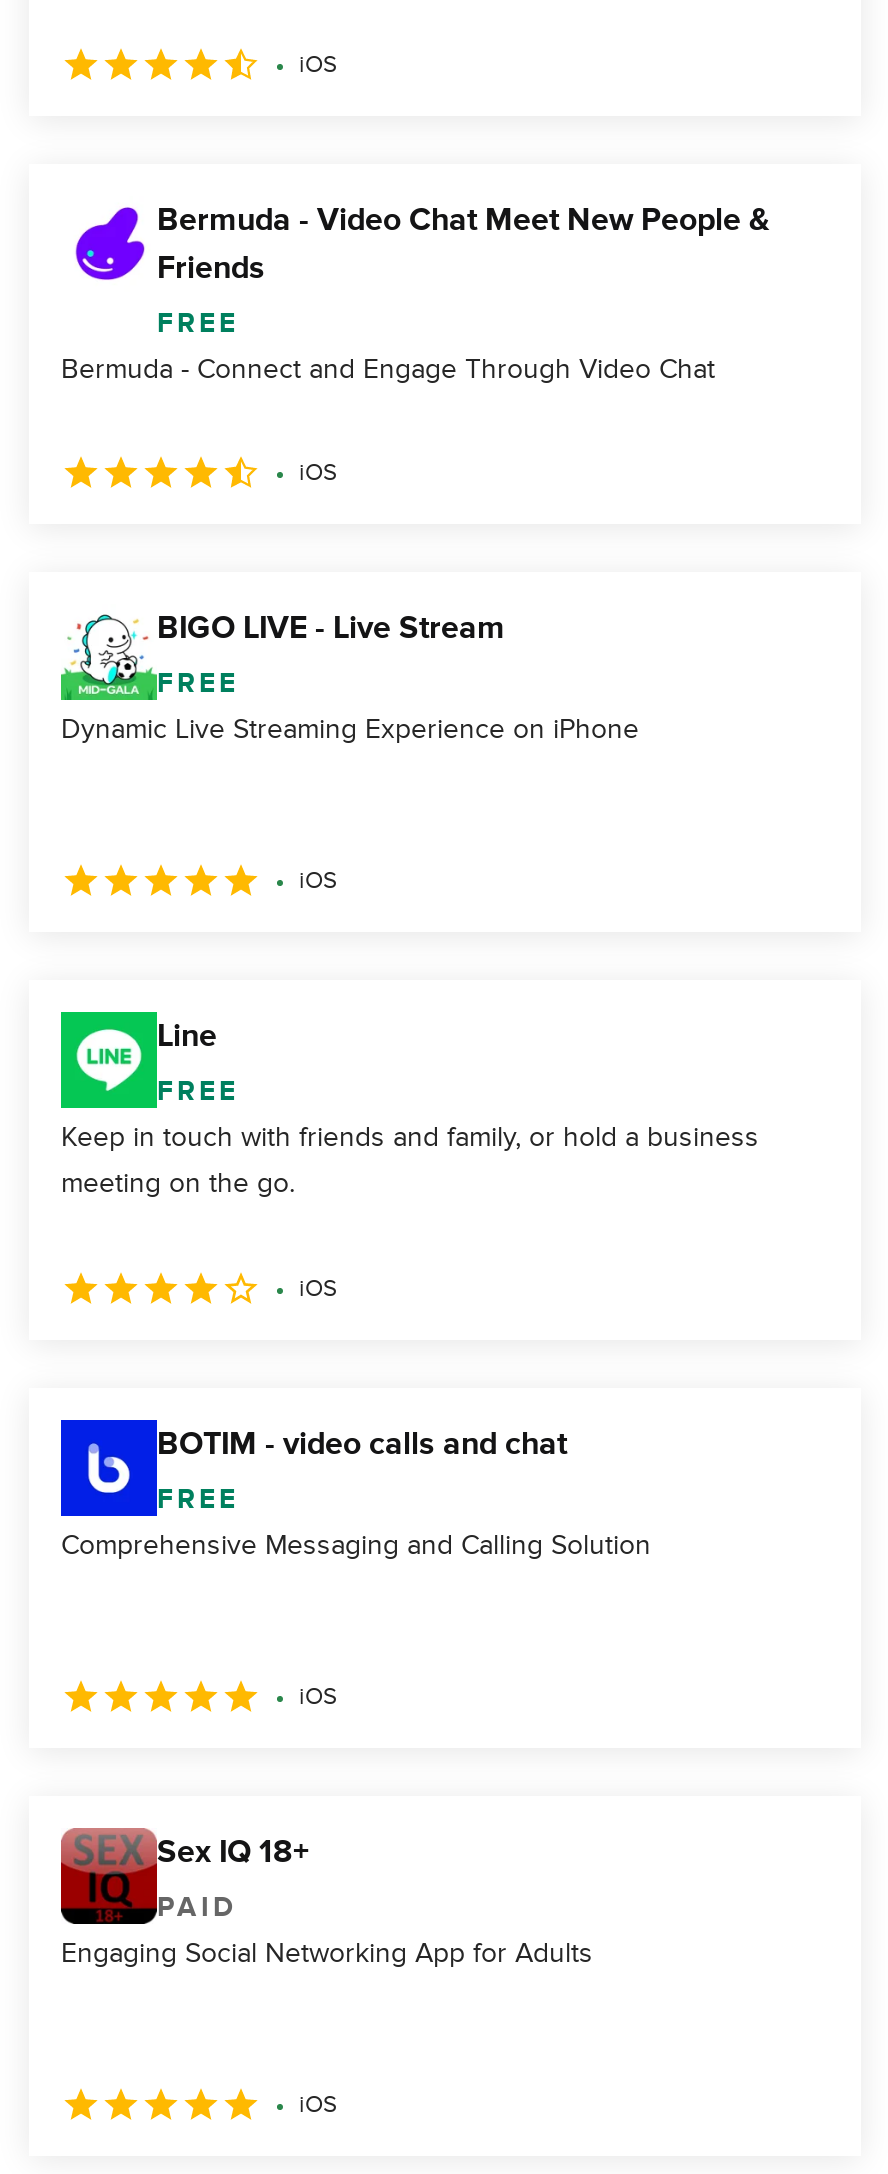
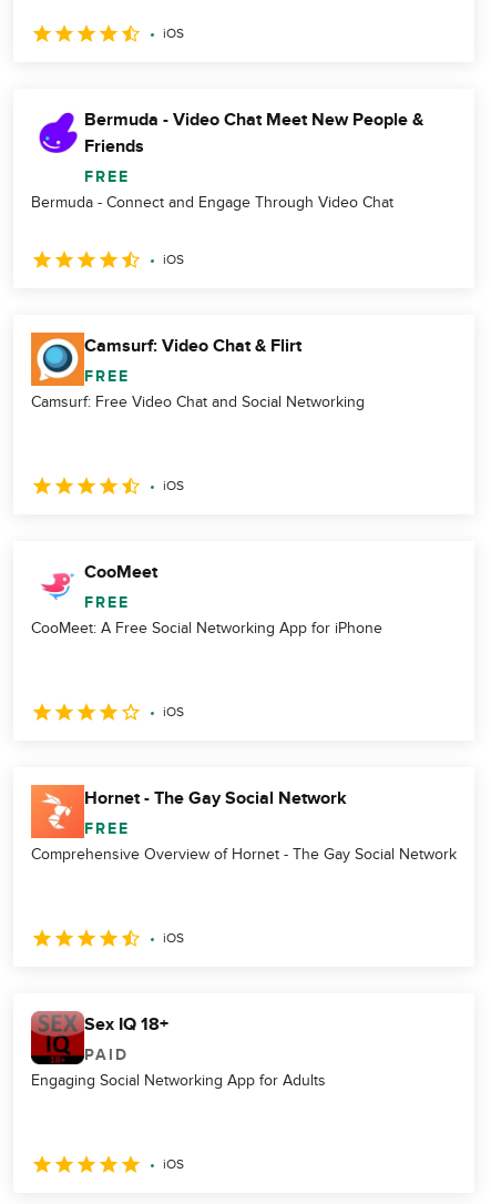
- [image]
- BIGO LIVE - Live Stream
+ [image]
+ Camsurf: Video Chat & Flirt

- Dynamic Live Streaming Experience on iPhone
+ Camsurf: Free Video Chat and Social Networking

- [image]
- Line
+ [image]
+ CooMeet

- Keep in touch with friends and family, or hold a business
- meeting on the go.
+ CooMeet: A Free Social Networking App for iPhone

- [image]
- BOTIM - video calls and chat
+ [image]
+ Hornet - The Gay Social Network

- Comprehensive Messaging and Calling Solution
+ Comprehensive Overview of Hornet - The Gay Social Network
